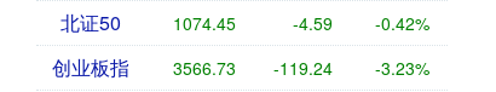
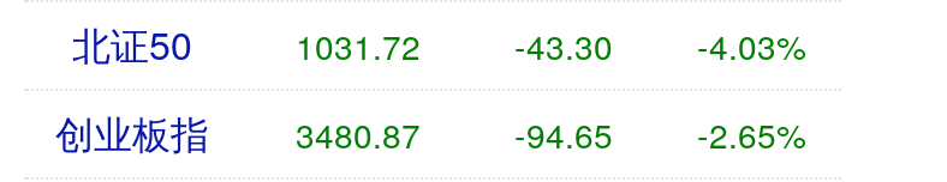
- 1074.45
+ 1031.72

- -4.59
+ -43.30

- -0.42%
+ -4.03%

- 3566.73
+ 3480.87

- -119.24
+ -94.65

- -3.23%
+ -2.65%
